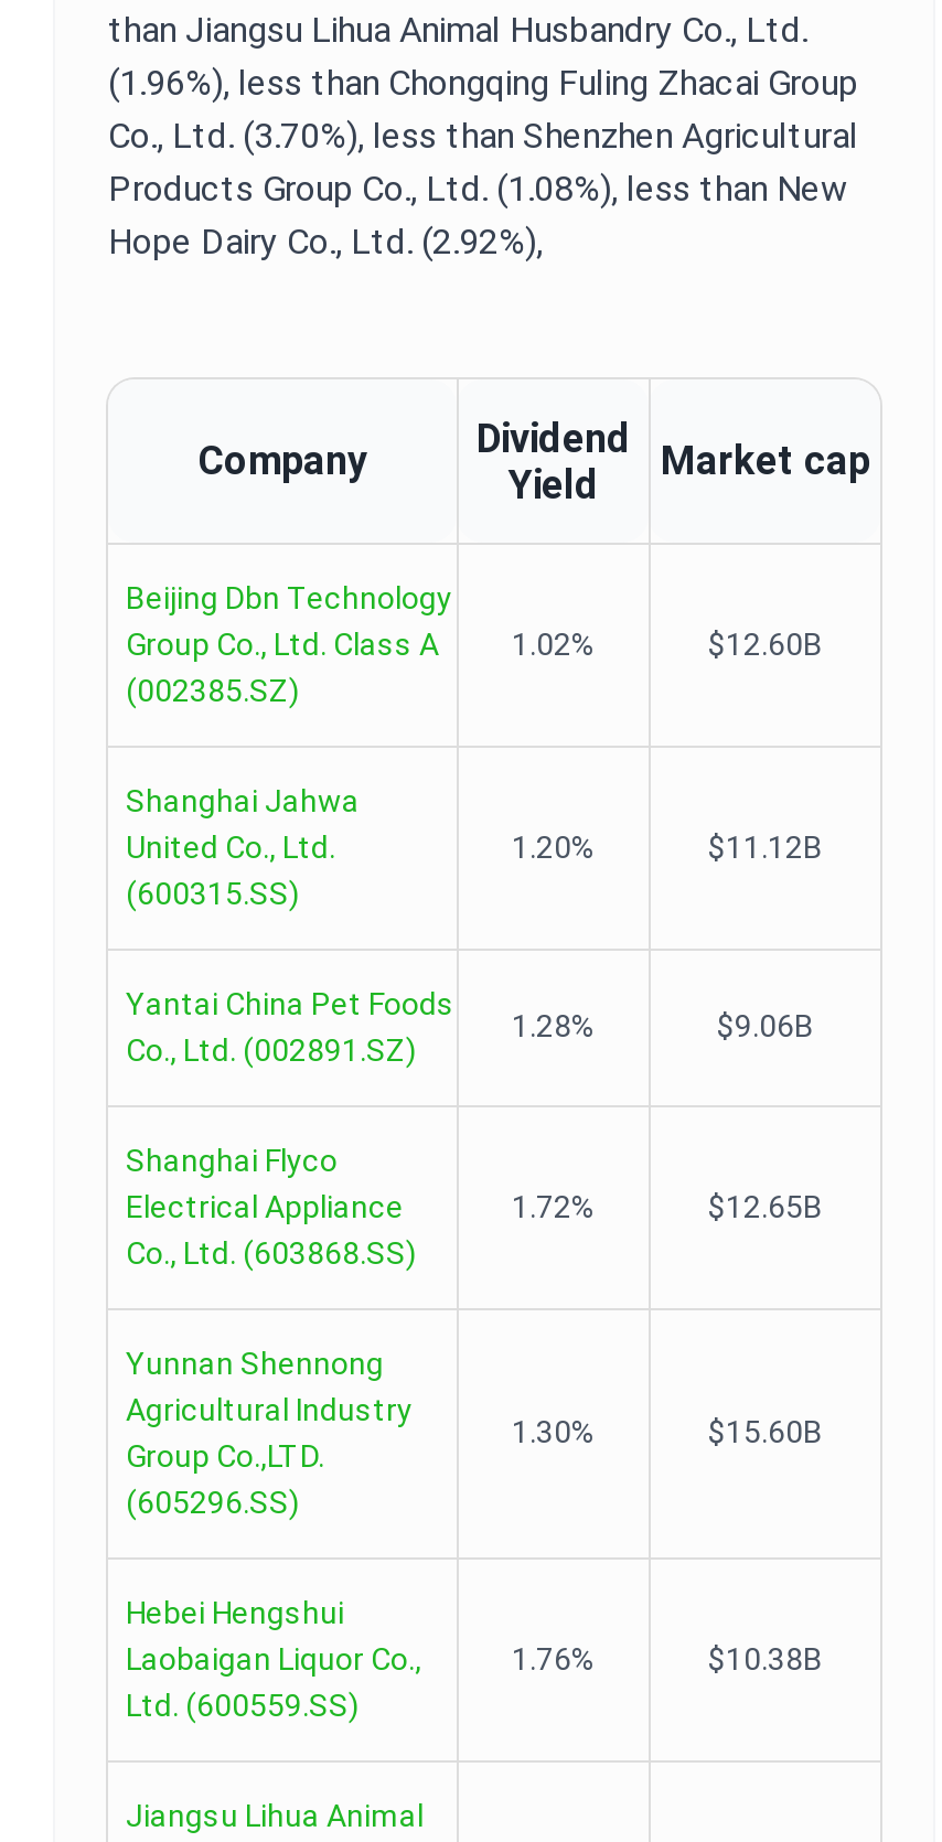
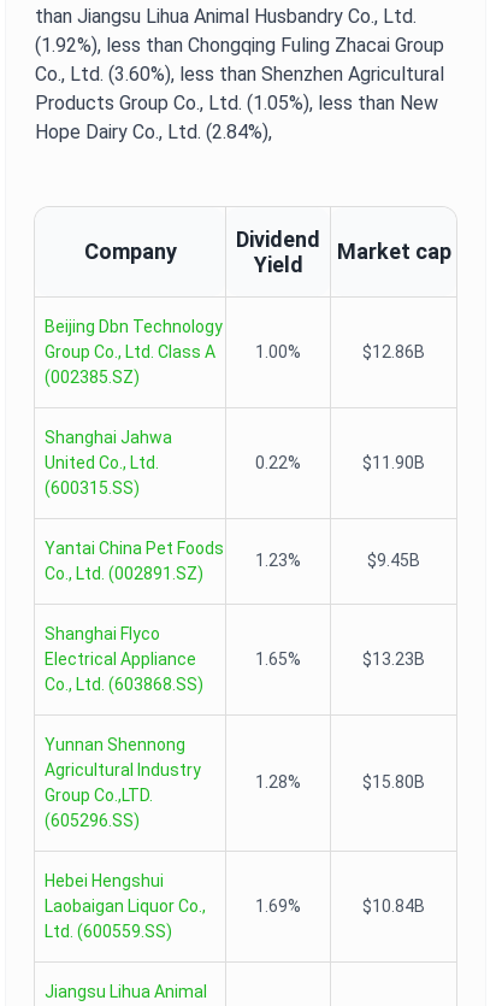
- (1.96%), less than Chongqing Fuling Zhacai Group
+ (1.92%), less than Chongqing Fuling Zhacai Group

- Co., Ltd. (3.70%), less than Shenzhen Agricultural
+ Co., Ltd. (3.60%), less than Shenzhen Agricultural

- Products Group Co., Ltd. (1.08%), less than New
+ Products Group Co., Ltd. (1.05%), less than New

- Hope Dairy Co., Ltd. (2.92%),
+ Hope Dairy Co., Ltd. (2.84%),

- 1.02%
- $12.60B
+ 1.00%
+ $12.86B

- 1.20%
- $11.12B
+ 0.22%
+ $11.90B

- 1.28%
- $9.06B
+ 1.23%
+ $9.45B

- 1.72%
- $12.65B
+ 1.65%
+ $13.23B

- 1.30%
- $15.60B
+ 1.28%
+ $15.80B

- 1.76%
- $10.38B
+ 1.69%
+ $10.84B
